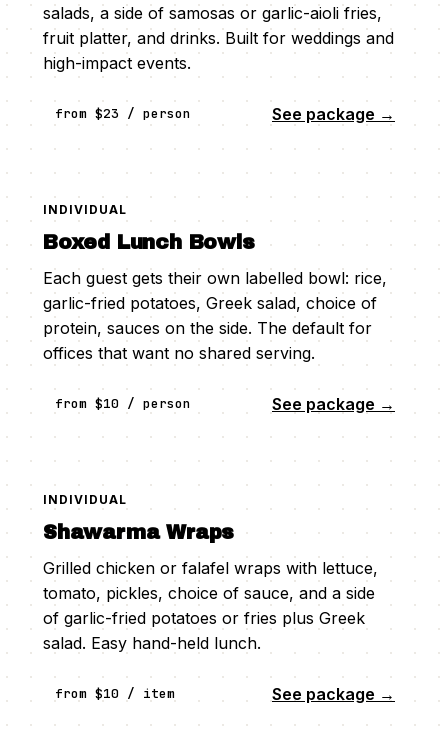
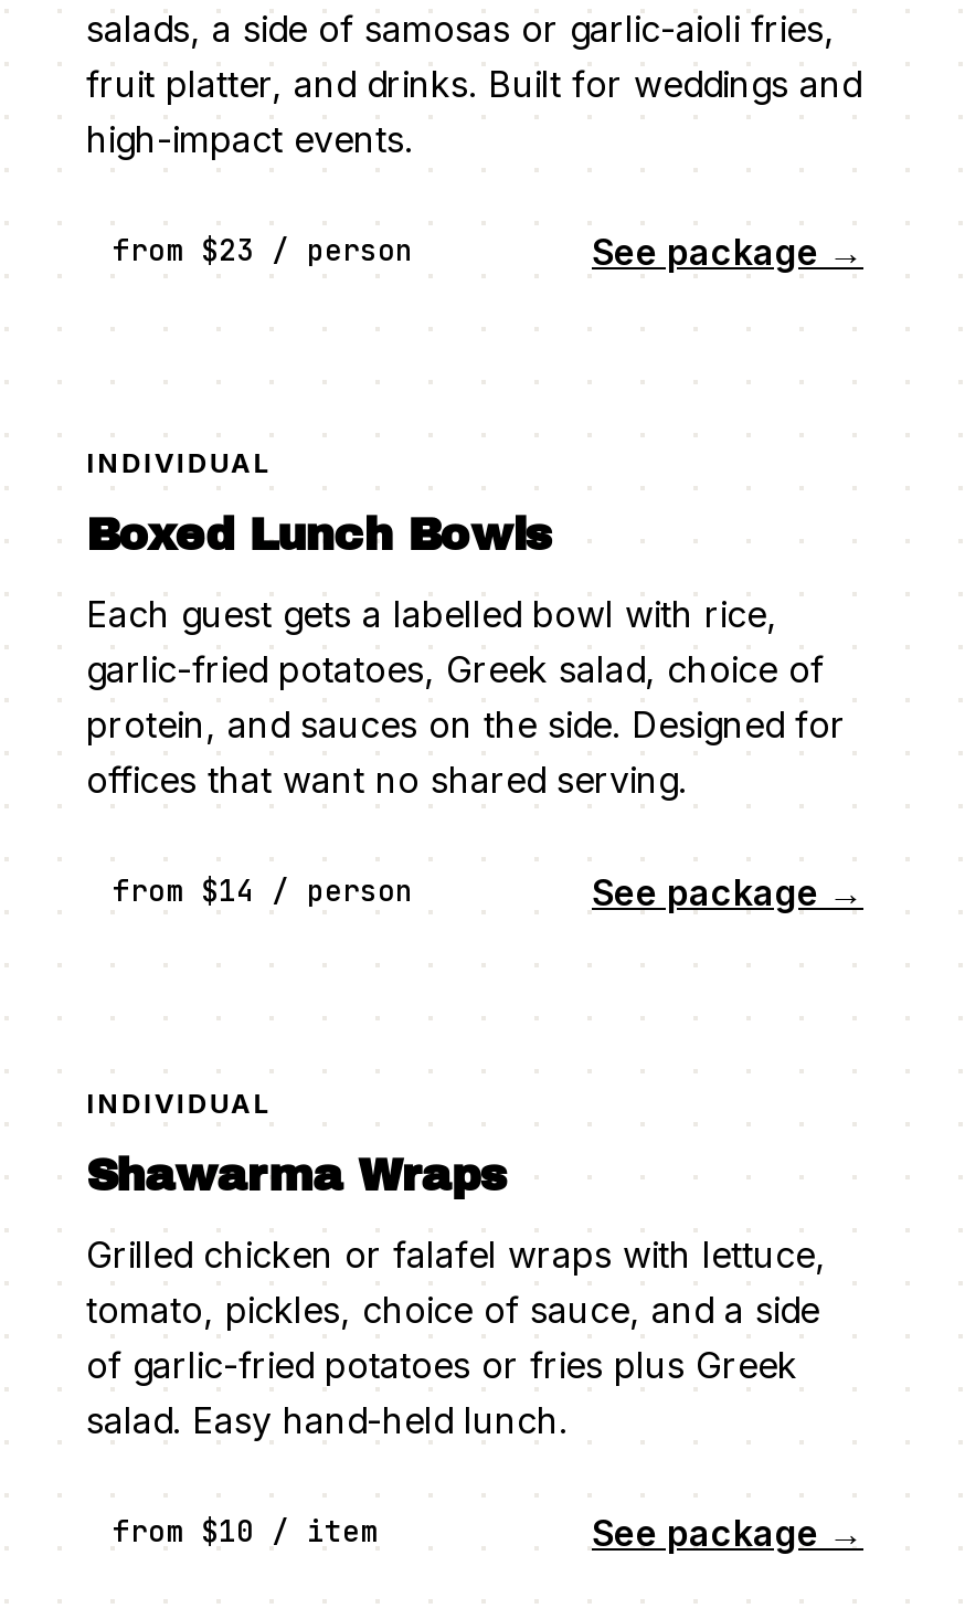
- Each guest gets their own labelled bowl: rice,
+ Each guest gets a labelled bowl with rice,

- protein, sauces on the side. The default for
+ protein, and sauces on the side. Designed for

- from $10 / person
+ from $14 / person
